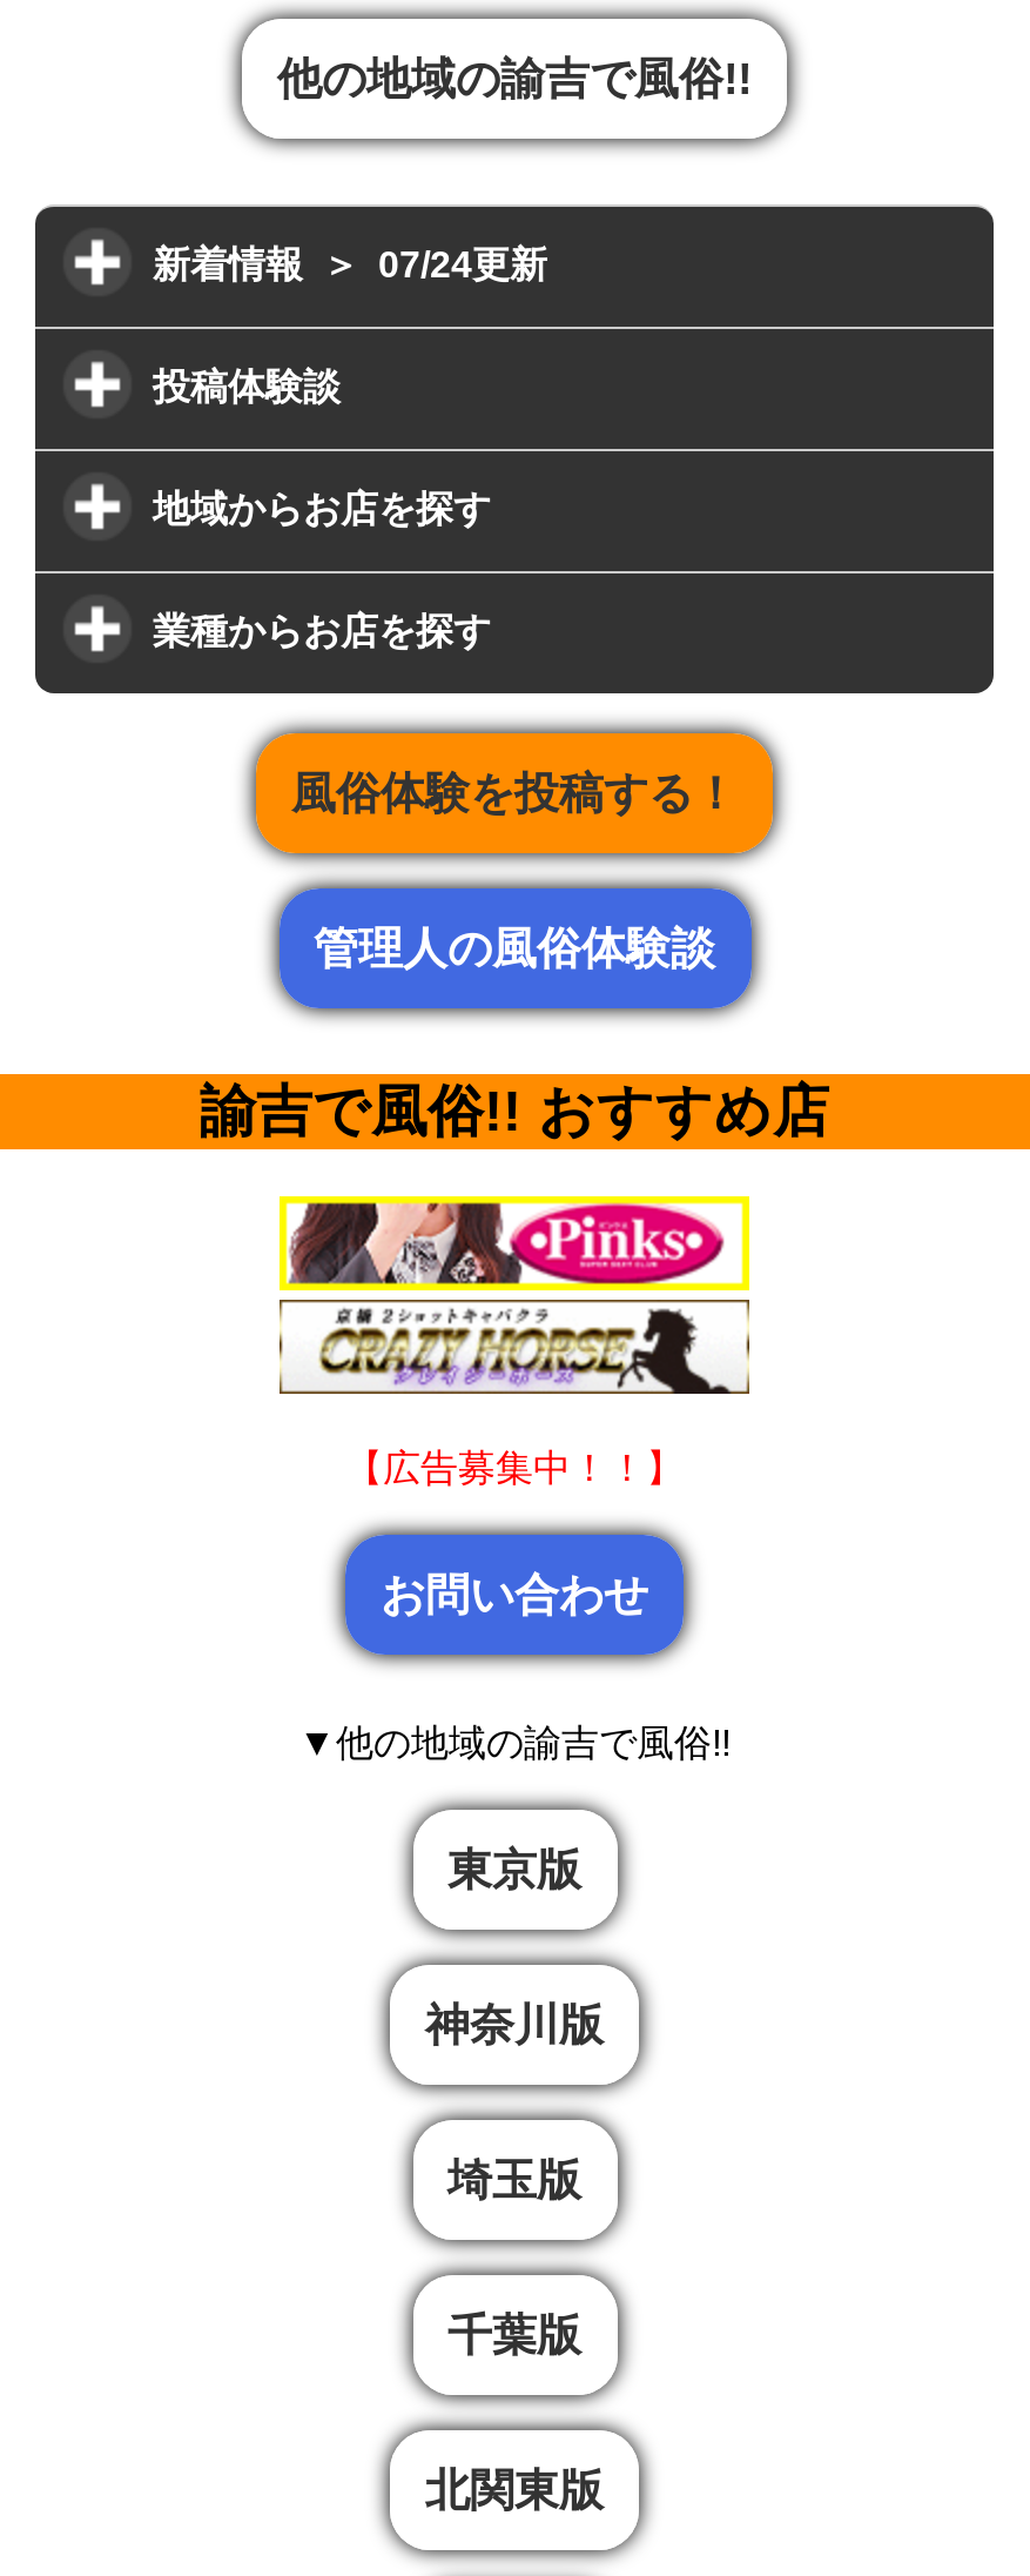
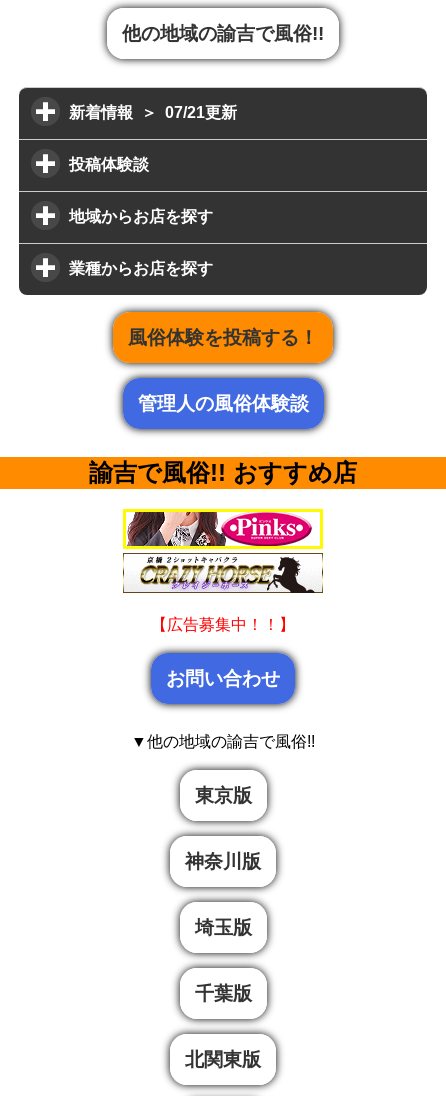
- 新着情報 ＞ 07/24更新
+ 新着情報 ＞ 07/21更新
